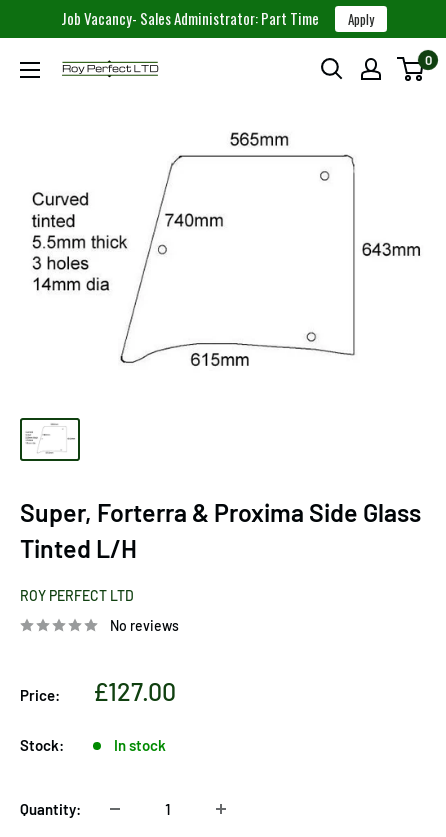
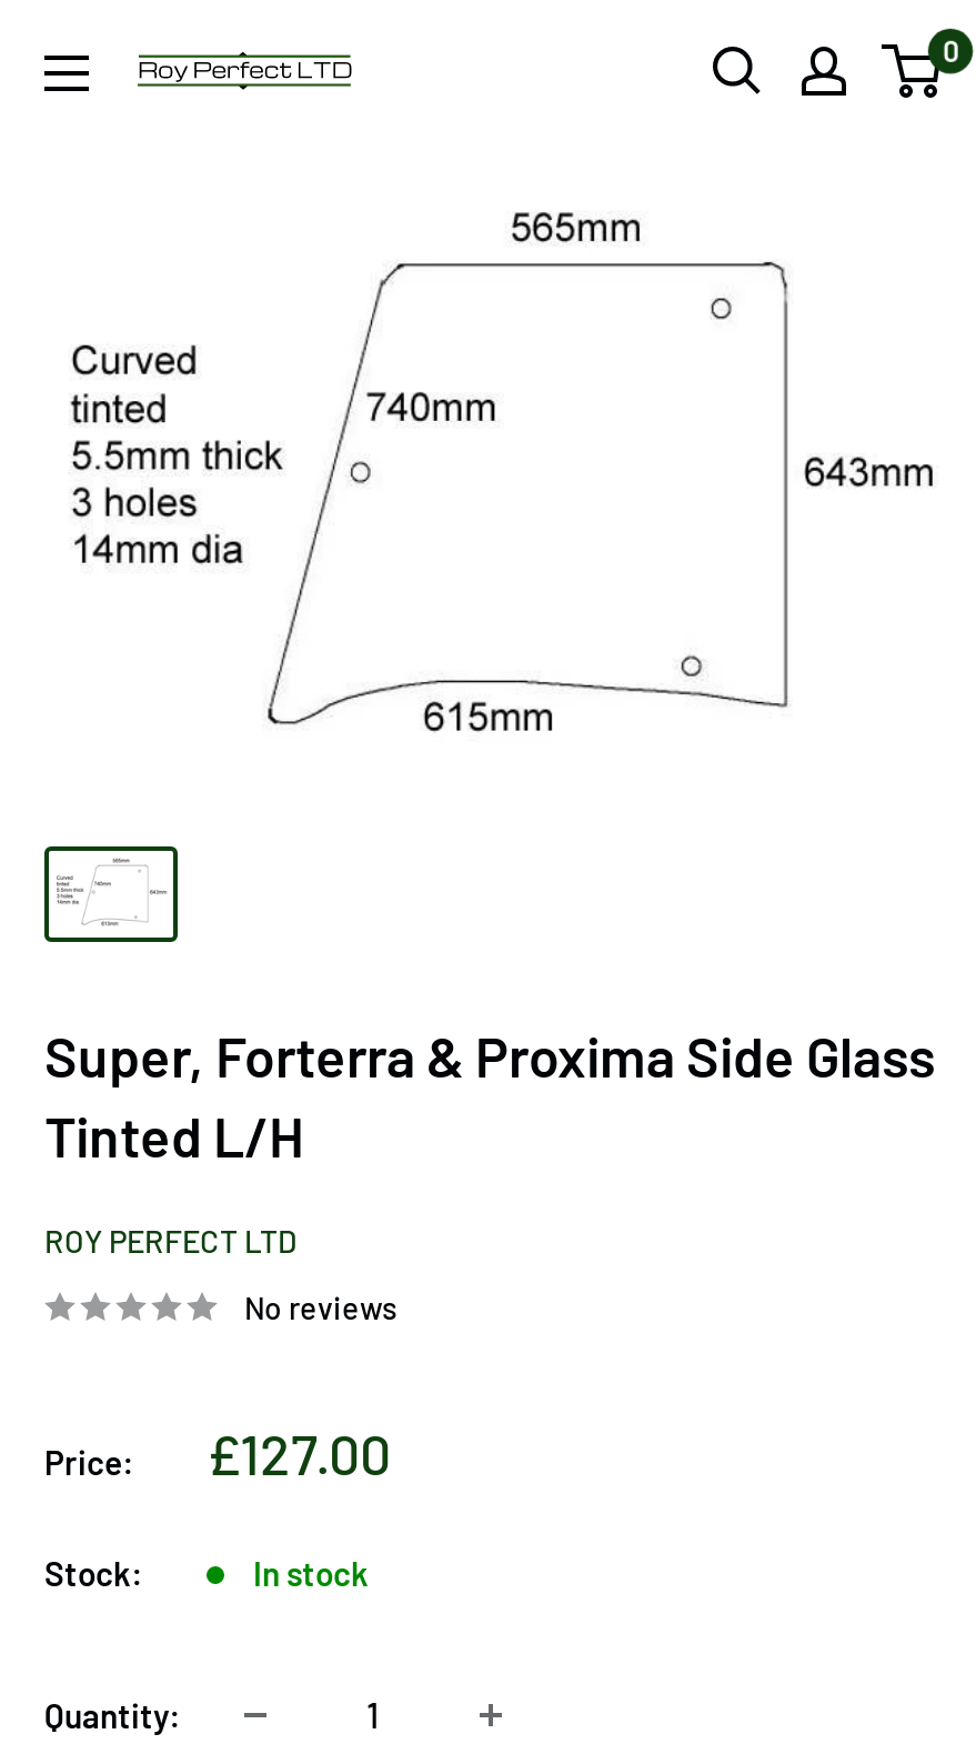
- Job Vacancy- Sales Administrator: Part Time
- Apply
